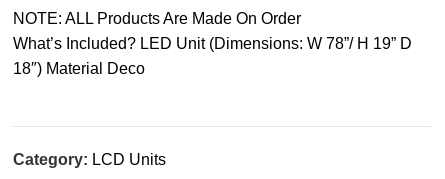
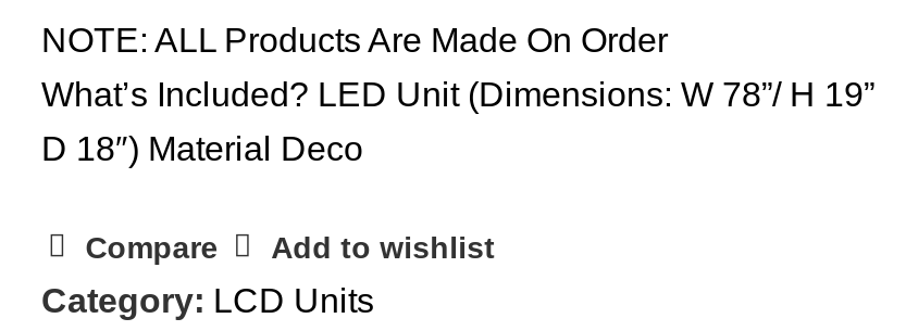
- What’s Included? LED Unit (Dimensions: W 78”/ H 19” D
- 18″) Material Deco
+ What’s Included? LED Unit (Dimensions: W 78”/ H 19”
+ D 18″) Material Deco
+ Compare
+ Add to wishlist
